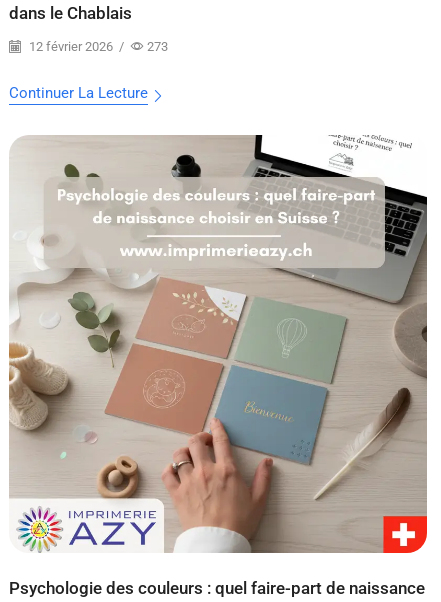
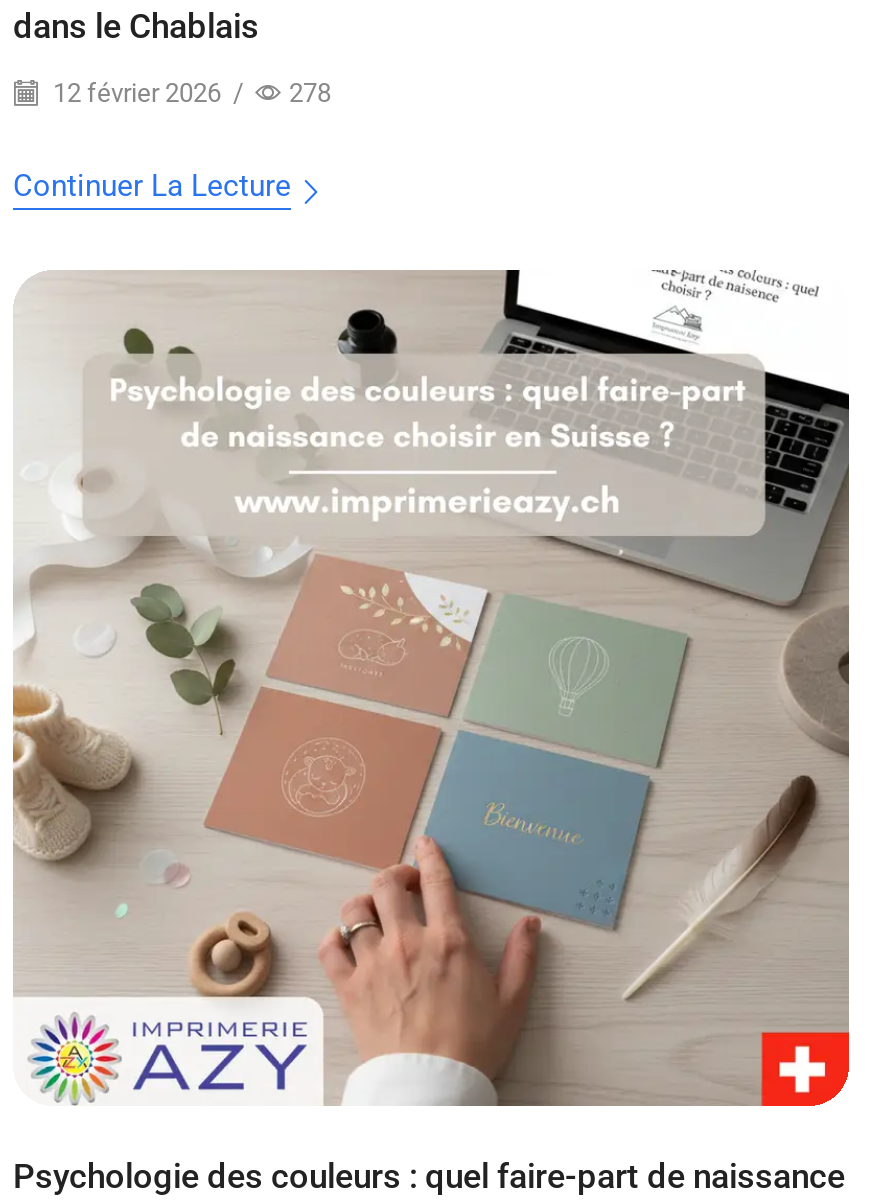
- 12 février 2026 / 273
+ 12 février 2026 / 278
